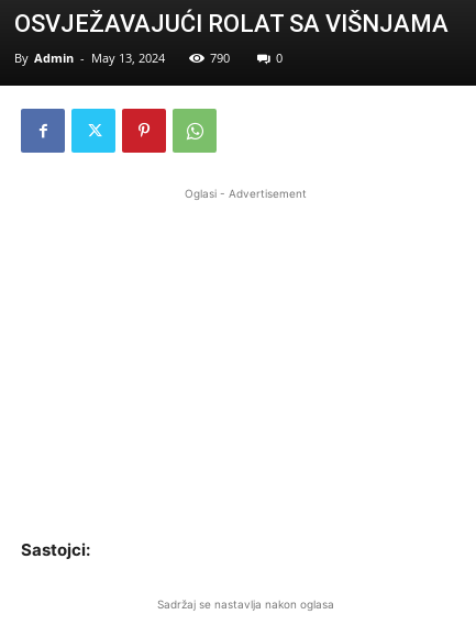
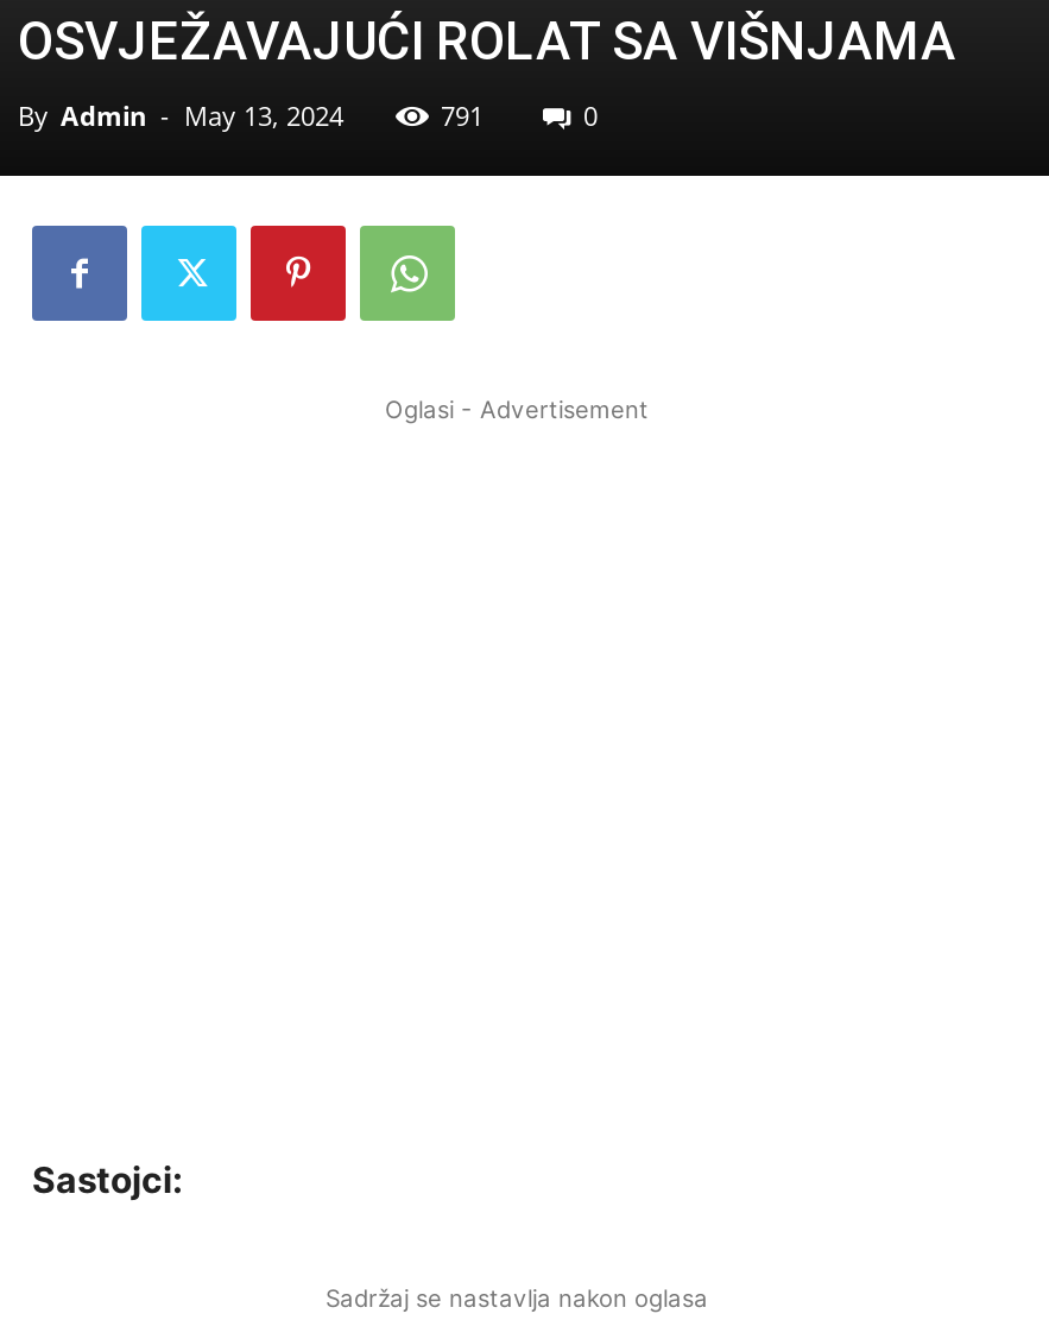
- 790
+ 791
